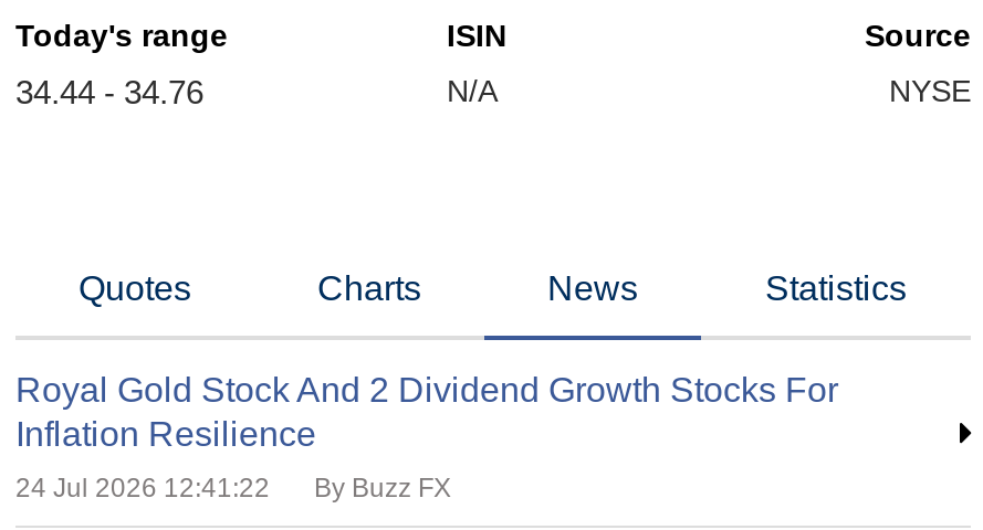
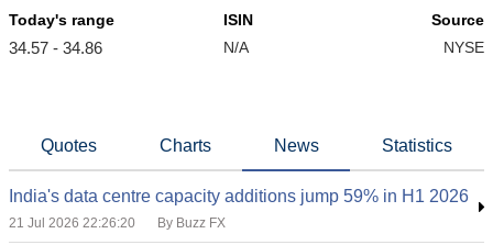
- 34.44 - 34.76
+ 34.57 - 34.86

- Royal Gold Stock And 2 Dividend Growth Stocks For
- Inflation Resilience
+ India's data centre capacity additions jump 59% in H1 2026

- 24 Jul 2026 12:41:22 By Buzz FX
+ 21 Jul 2026 22:26:20 By Buzz FX
